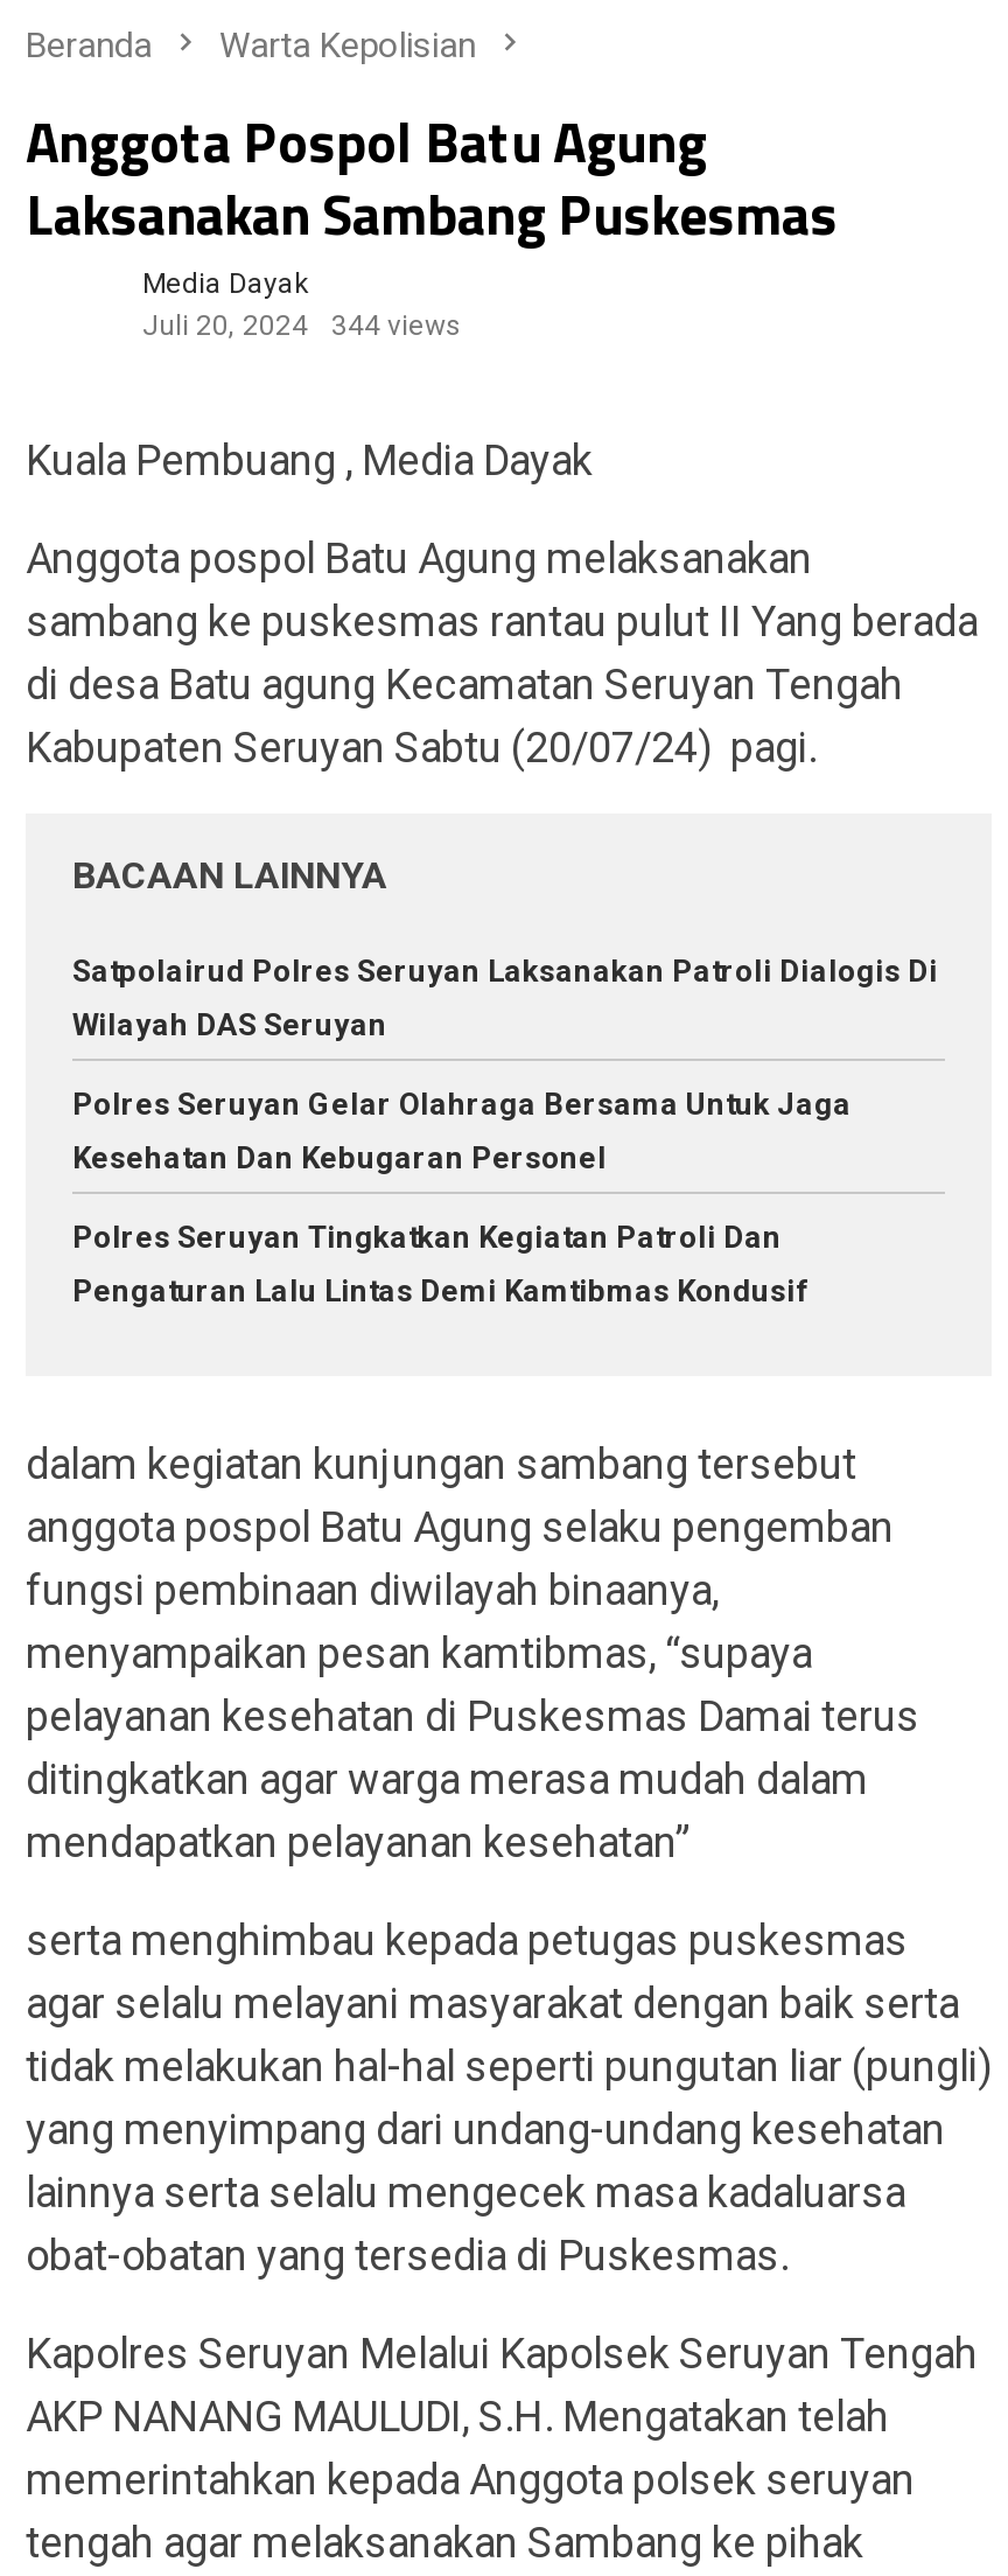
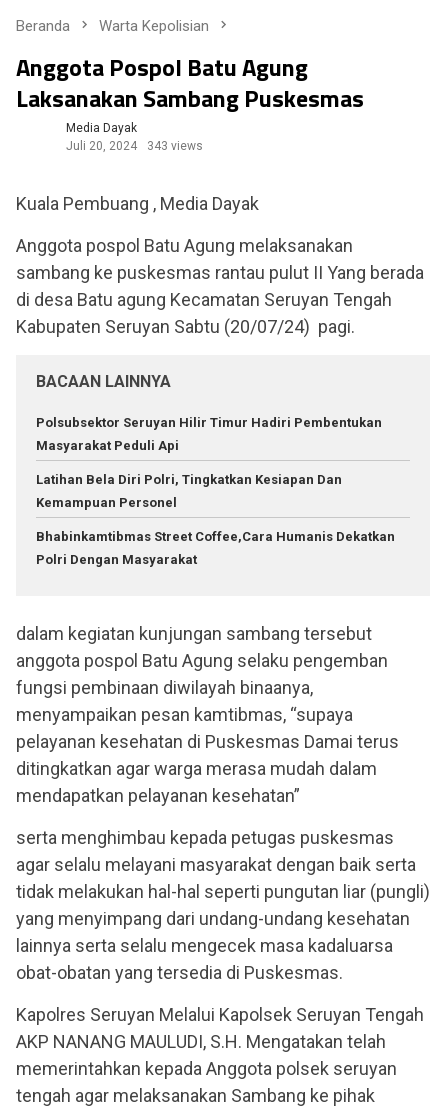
- Juli 20, 2024 344 views
+ Juli 20, 2024 343 views

- Satpolairud Polres Seruyan Laksanakan Patroli Dialogis Di
+ Polsubsektor Seruyan Hilir Timur Hadiri Pembentukan

- Wilayah DAS Seruyan
+ Masyarakat Peduli Api

- Polres Seruyan Gelar Olahraga Bersama Untuk Jaga
+ Latihan Bela Diri Polri, Tingkatkan Kesiapan Dan

- Kesehatan Dan Kebugaran Personel
+ Kemampuan Personel

- Polres Seruyan Tingkatkan Kegiatan Patroli Dan
+ Bhabinkamtibmas Street Coffee,Cara Humanis Dekatkan

- Pengaturan Lalu Lintas Demi Kamtibmas Kondusif
+ Polri Dengan Masyarakat
